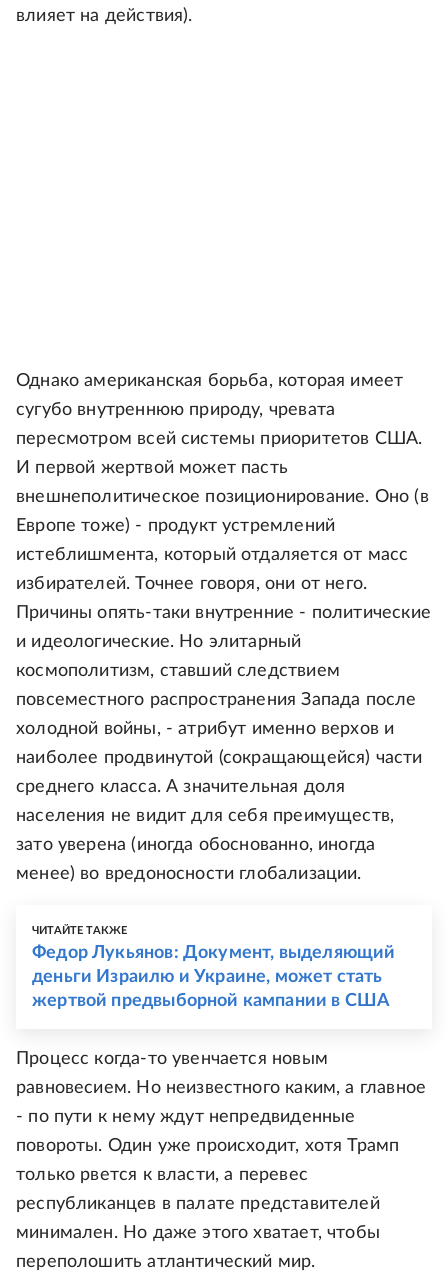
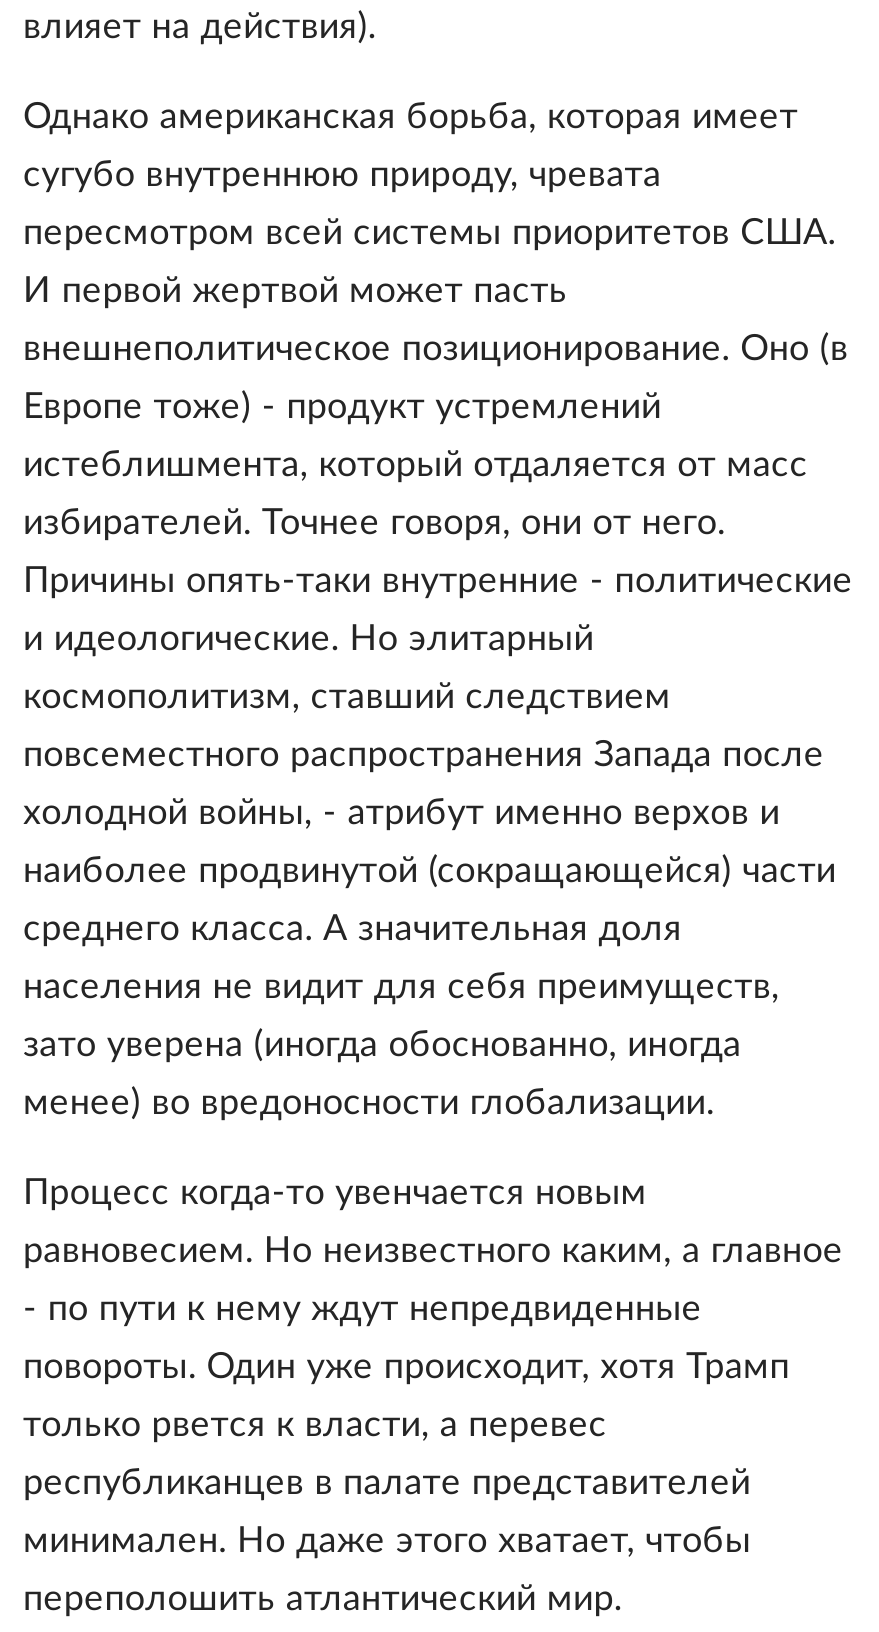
- ЧИТАЙТЕ ТАКЖЕ
- Федор Лукьянов: Документ, выделяющий
- деньги Израилю и Украине, может стать
- жертвой предвыборной кампании в США
